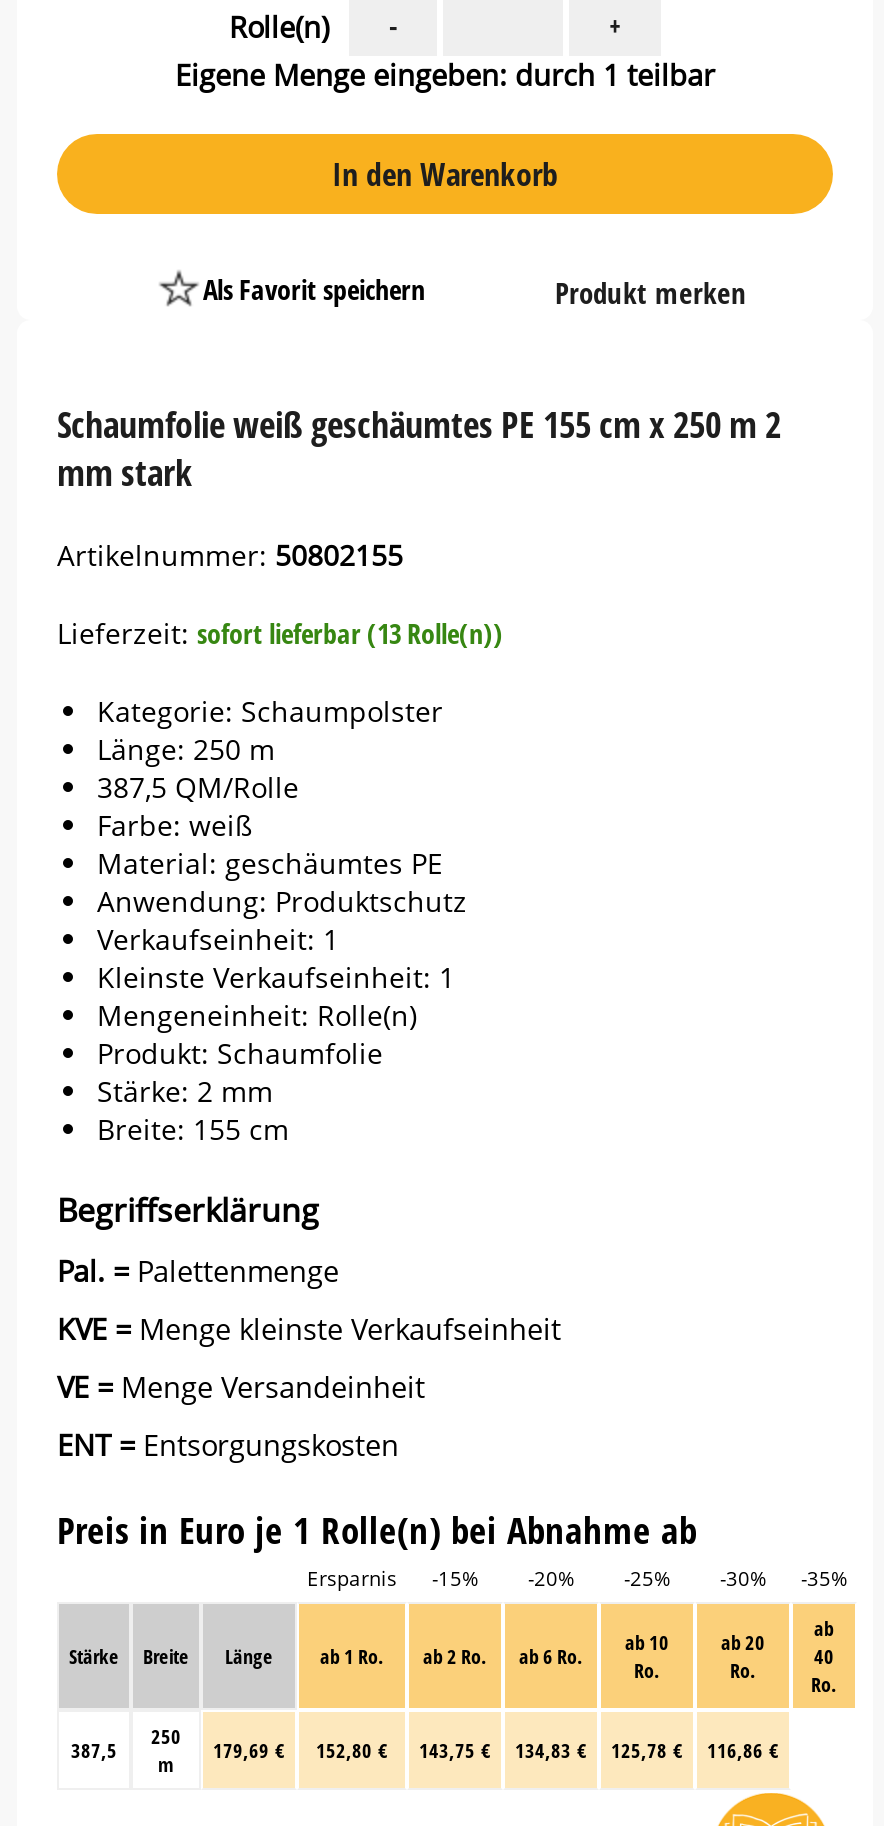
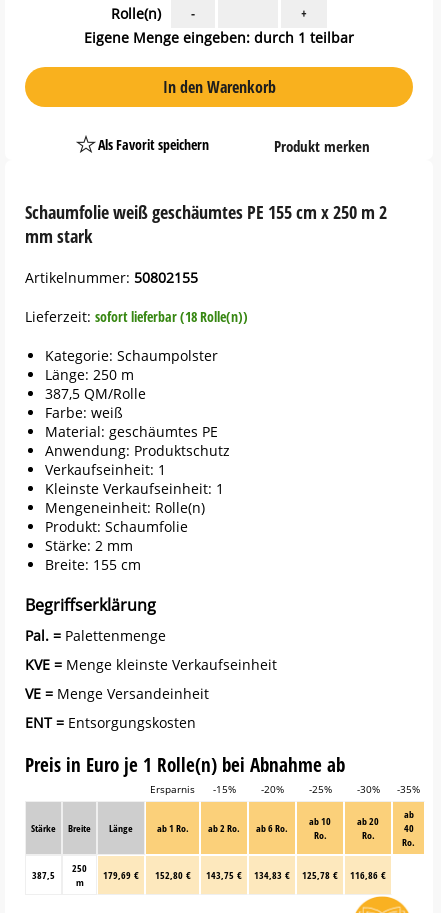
- Lieferzeit: sofort lieferbar (13 Rolle(n))
+ Lieferzeit: sofort lieferbar (18 Rolle(n))
